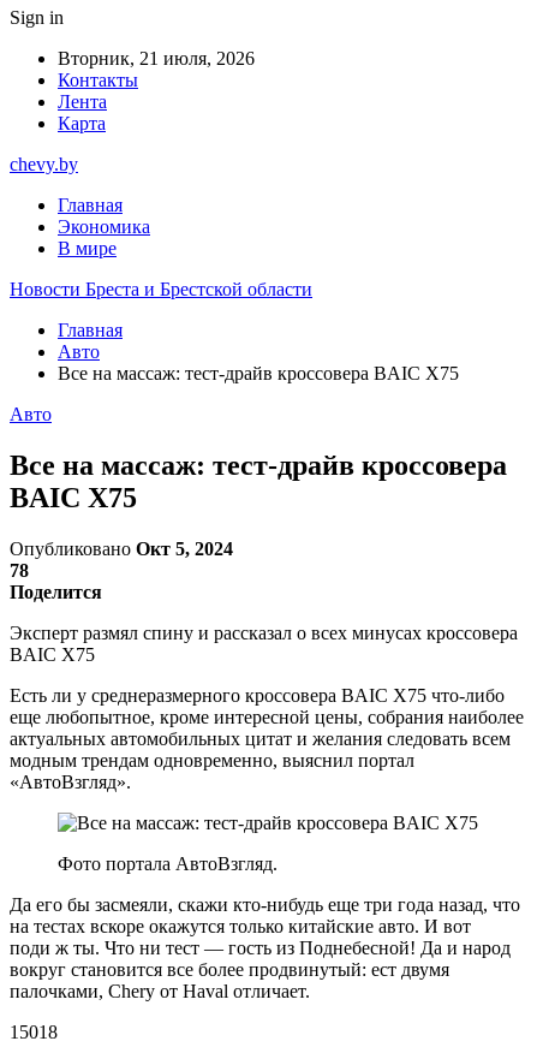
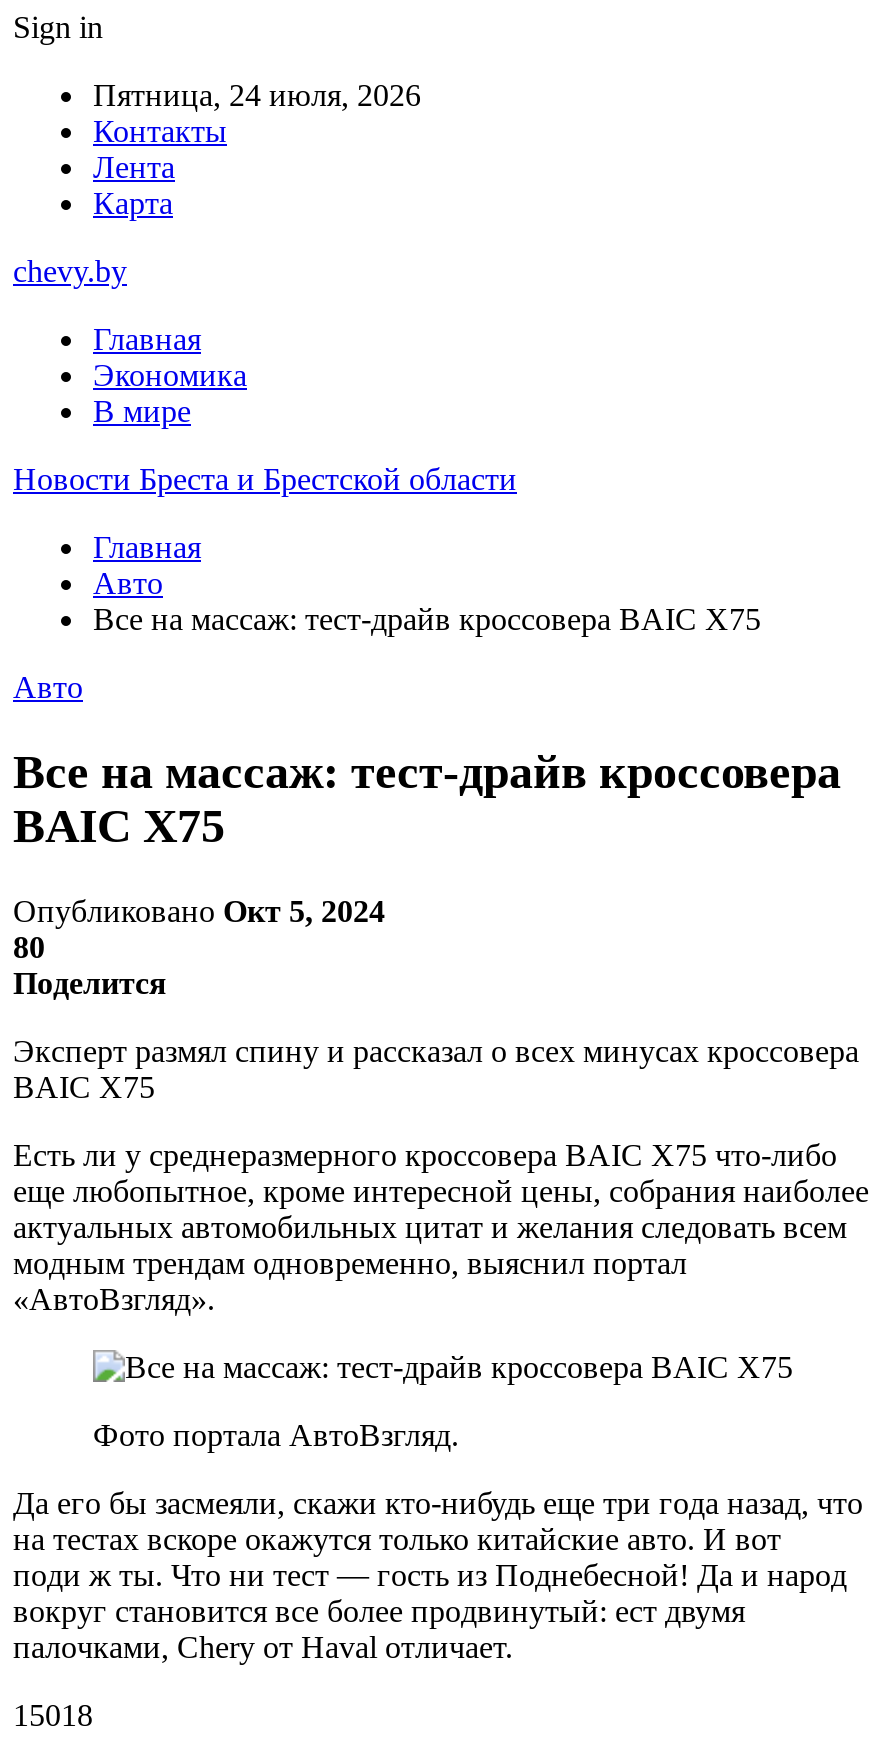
- Вторник, 21 июля, 2026
+ Пятница, 24 июля, 2026

- 78
+ 80
